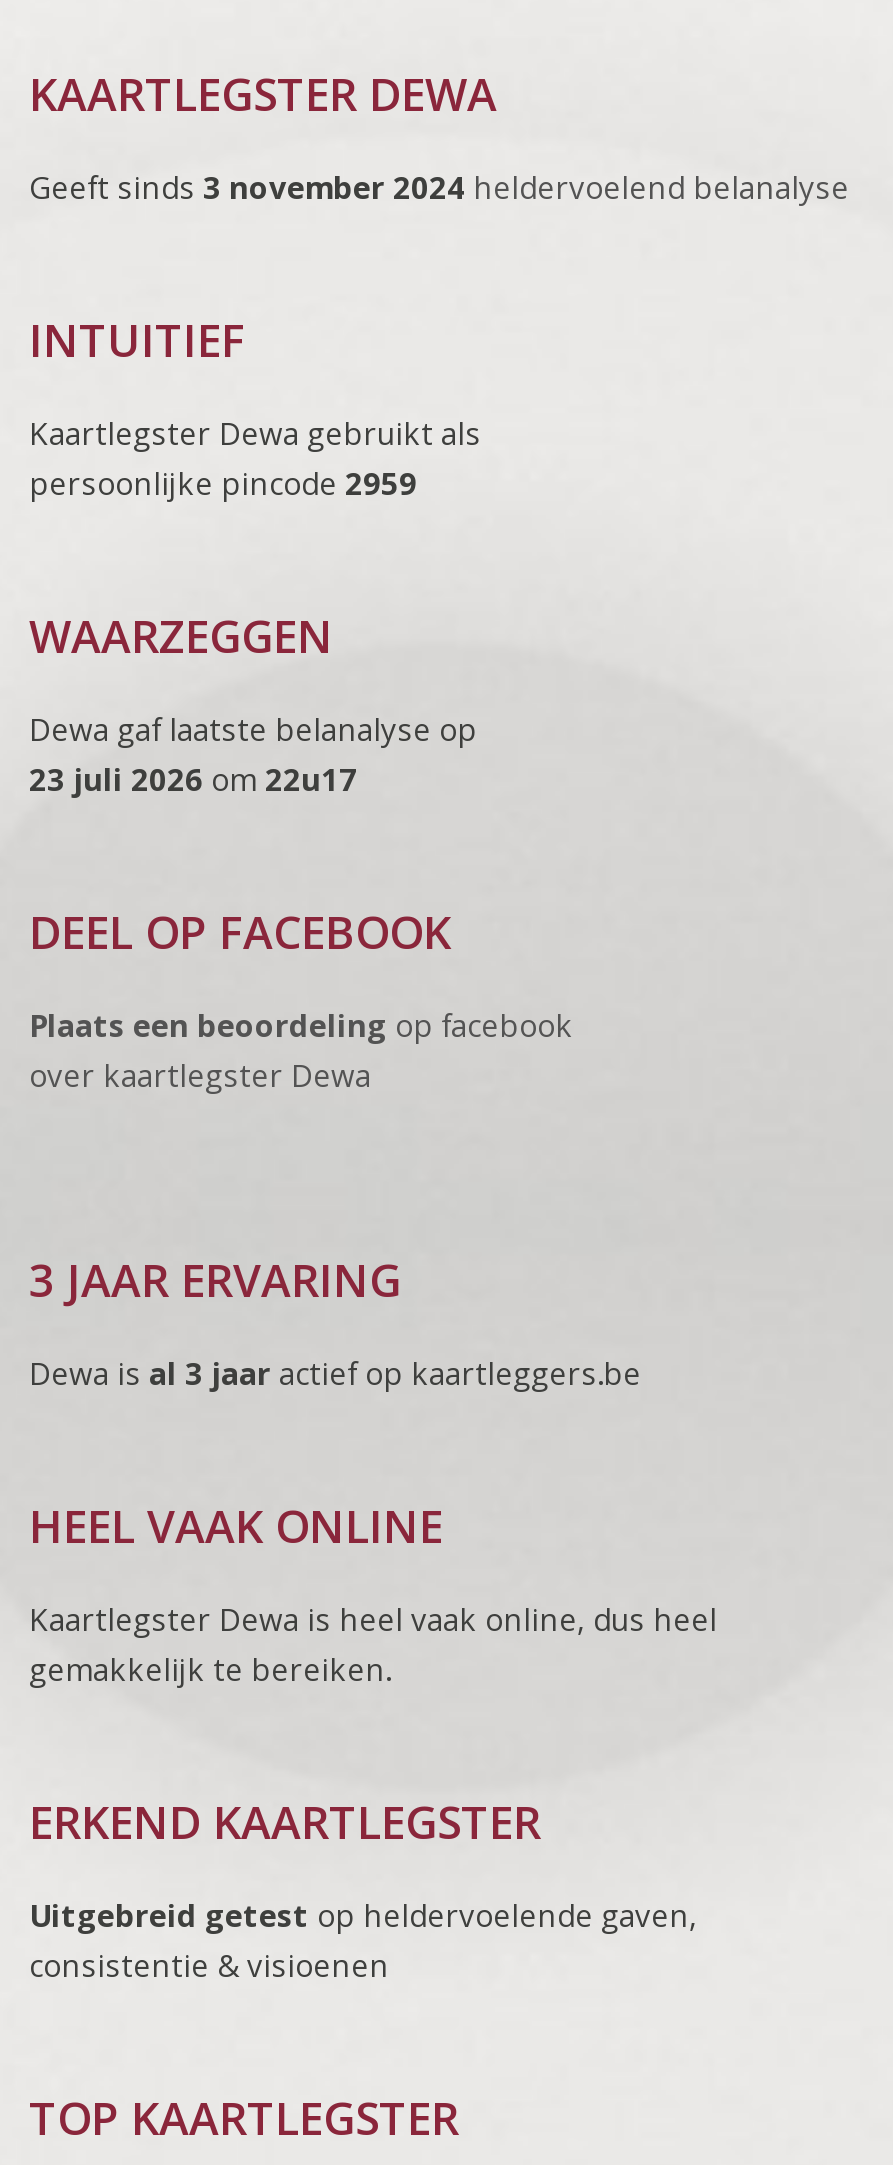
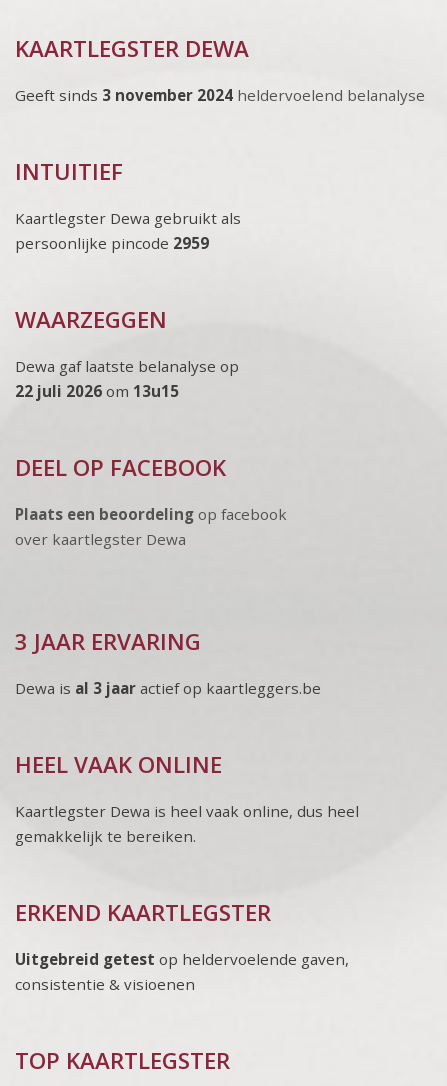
- 23 juli 2026 om 22u17
+ 22 juli 2026 om 13u15
